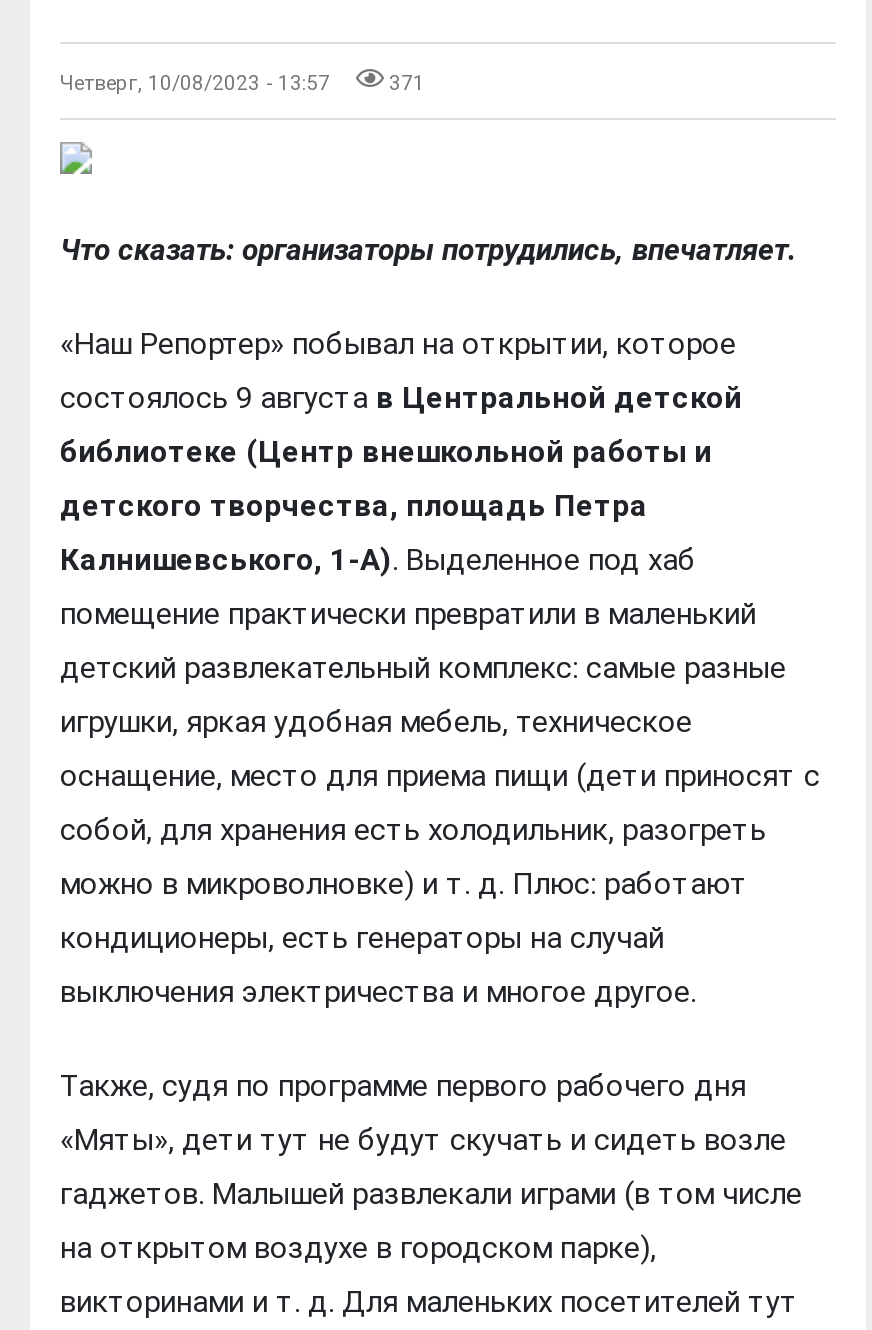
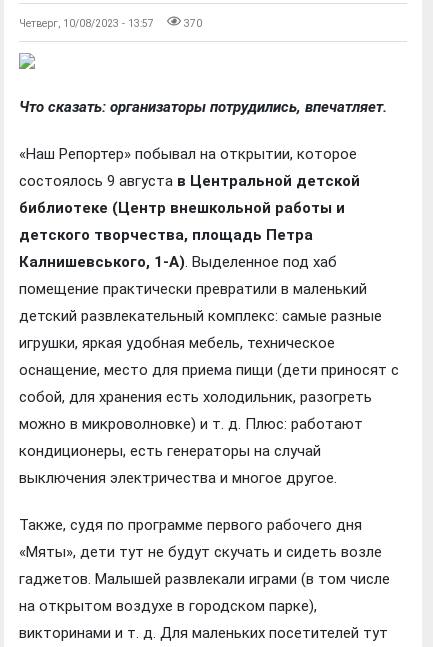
- 371
+ 370
